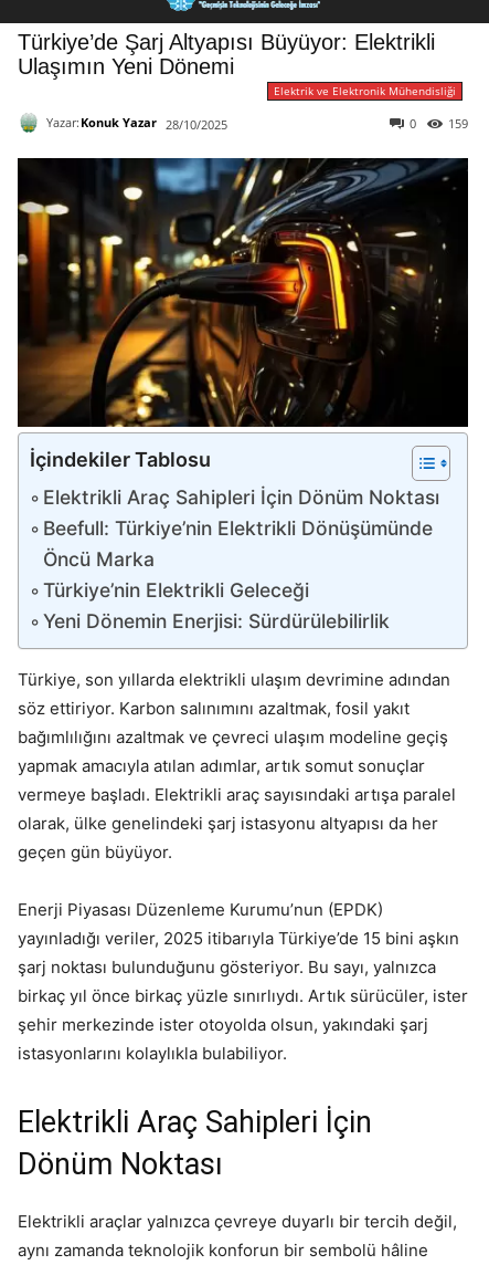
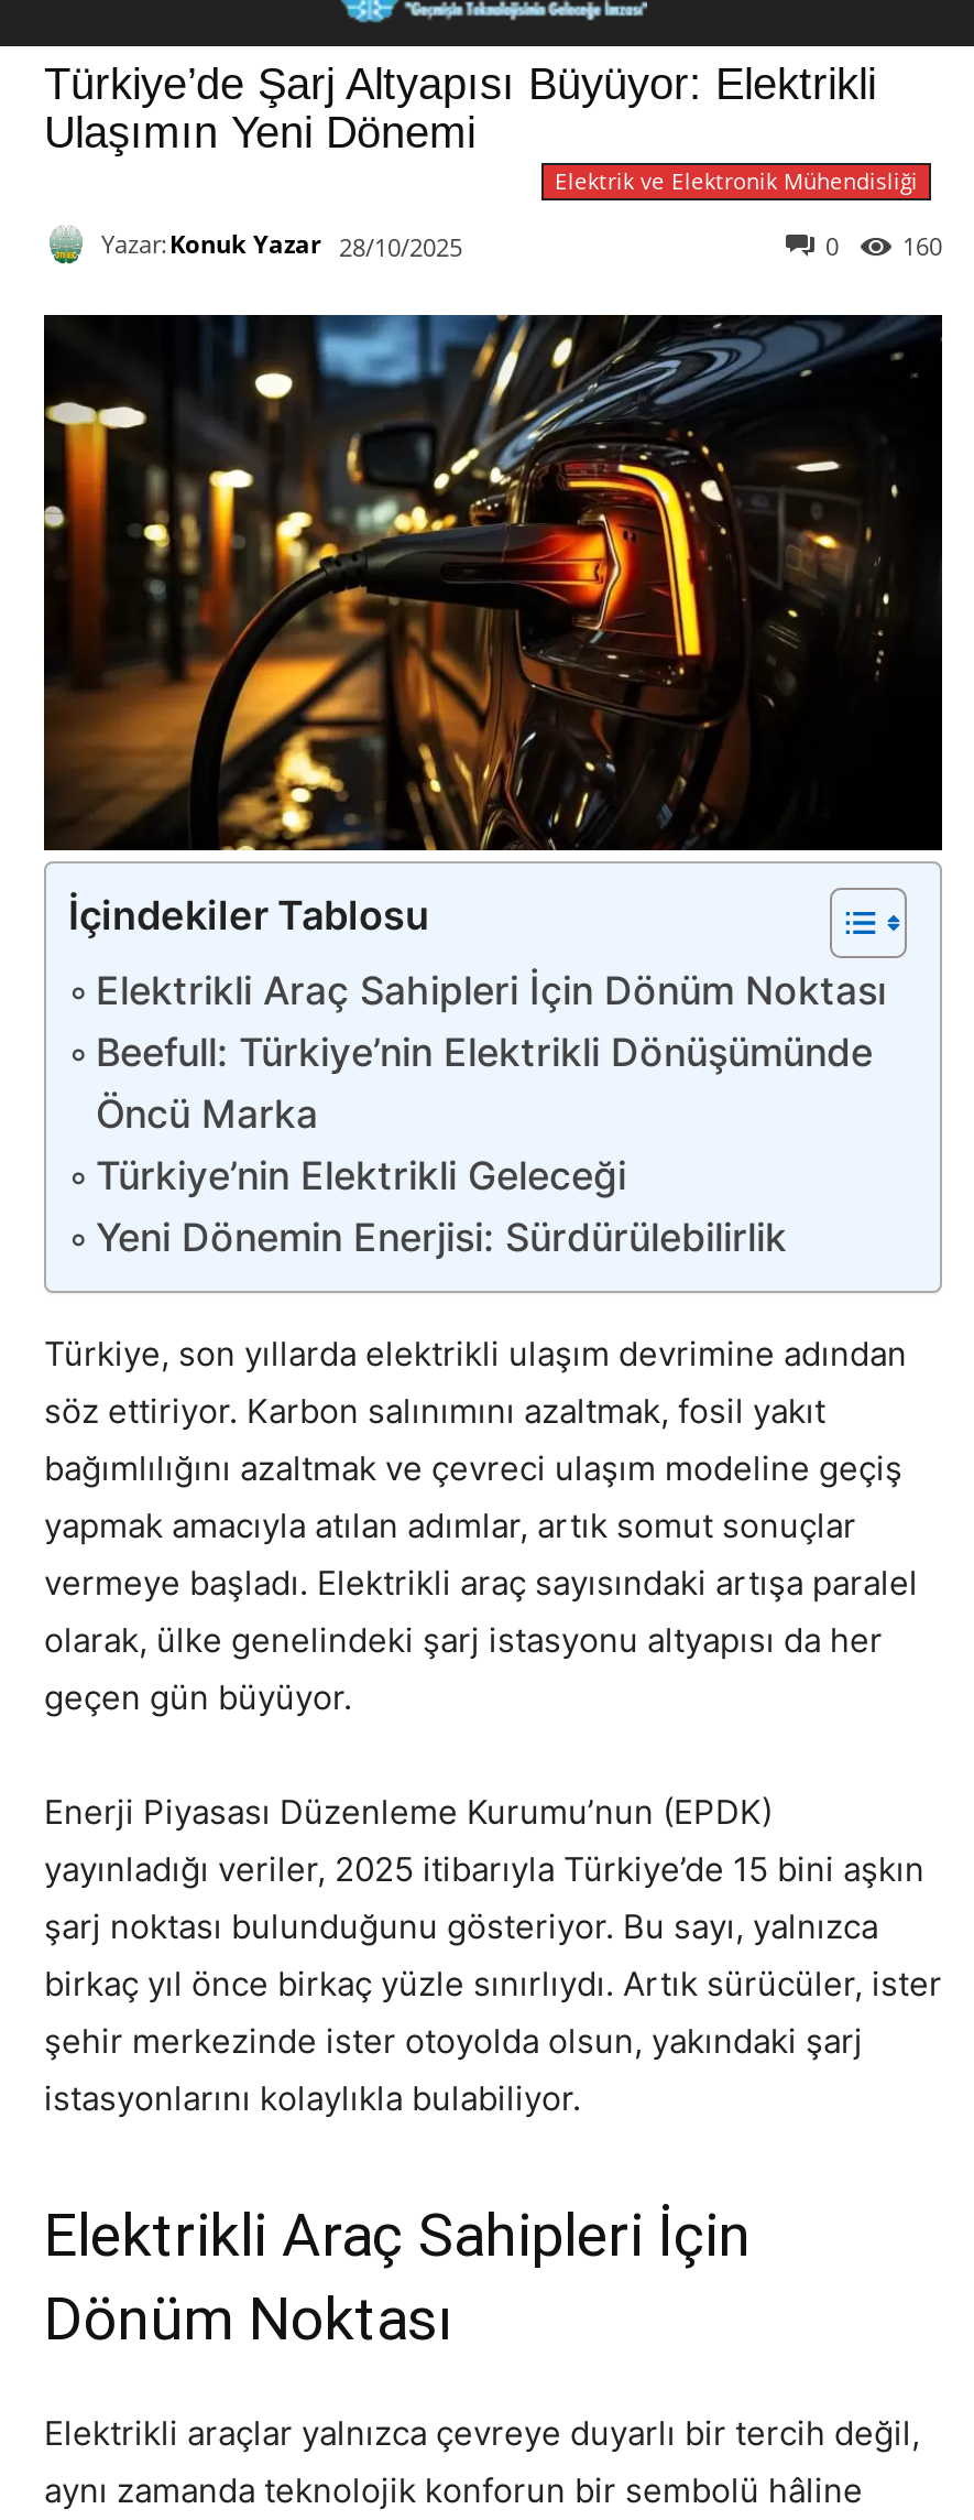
- 0 159
+ 0 160
